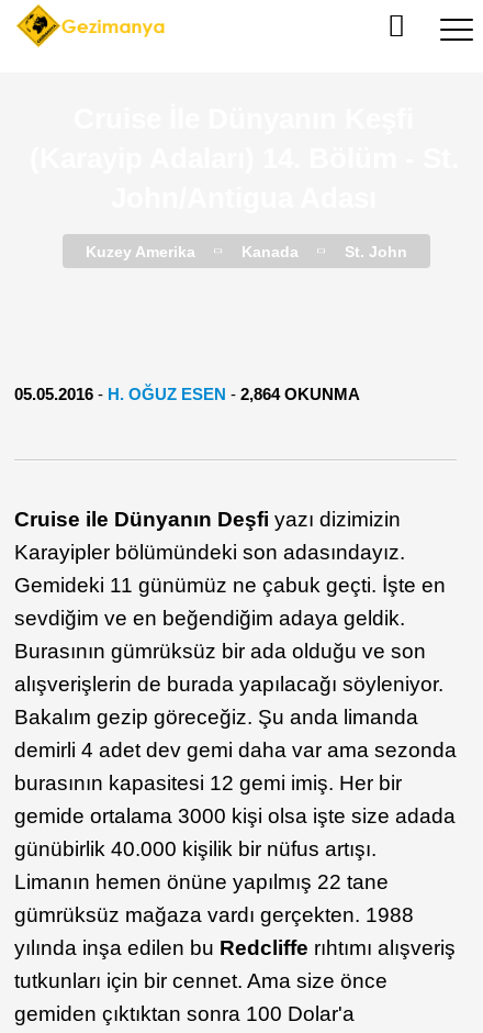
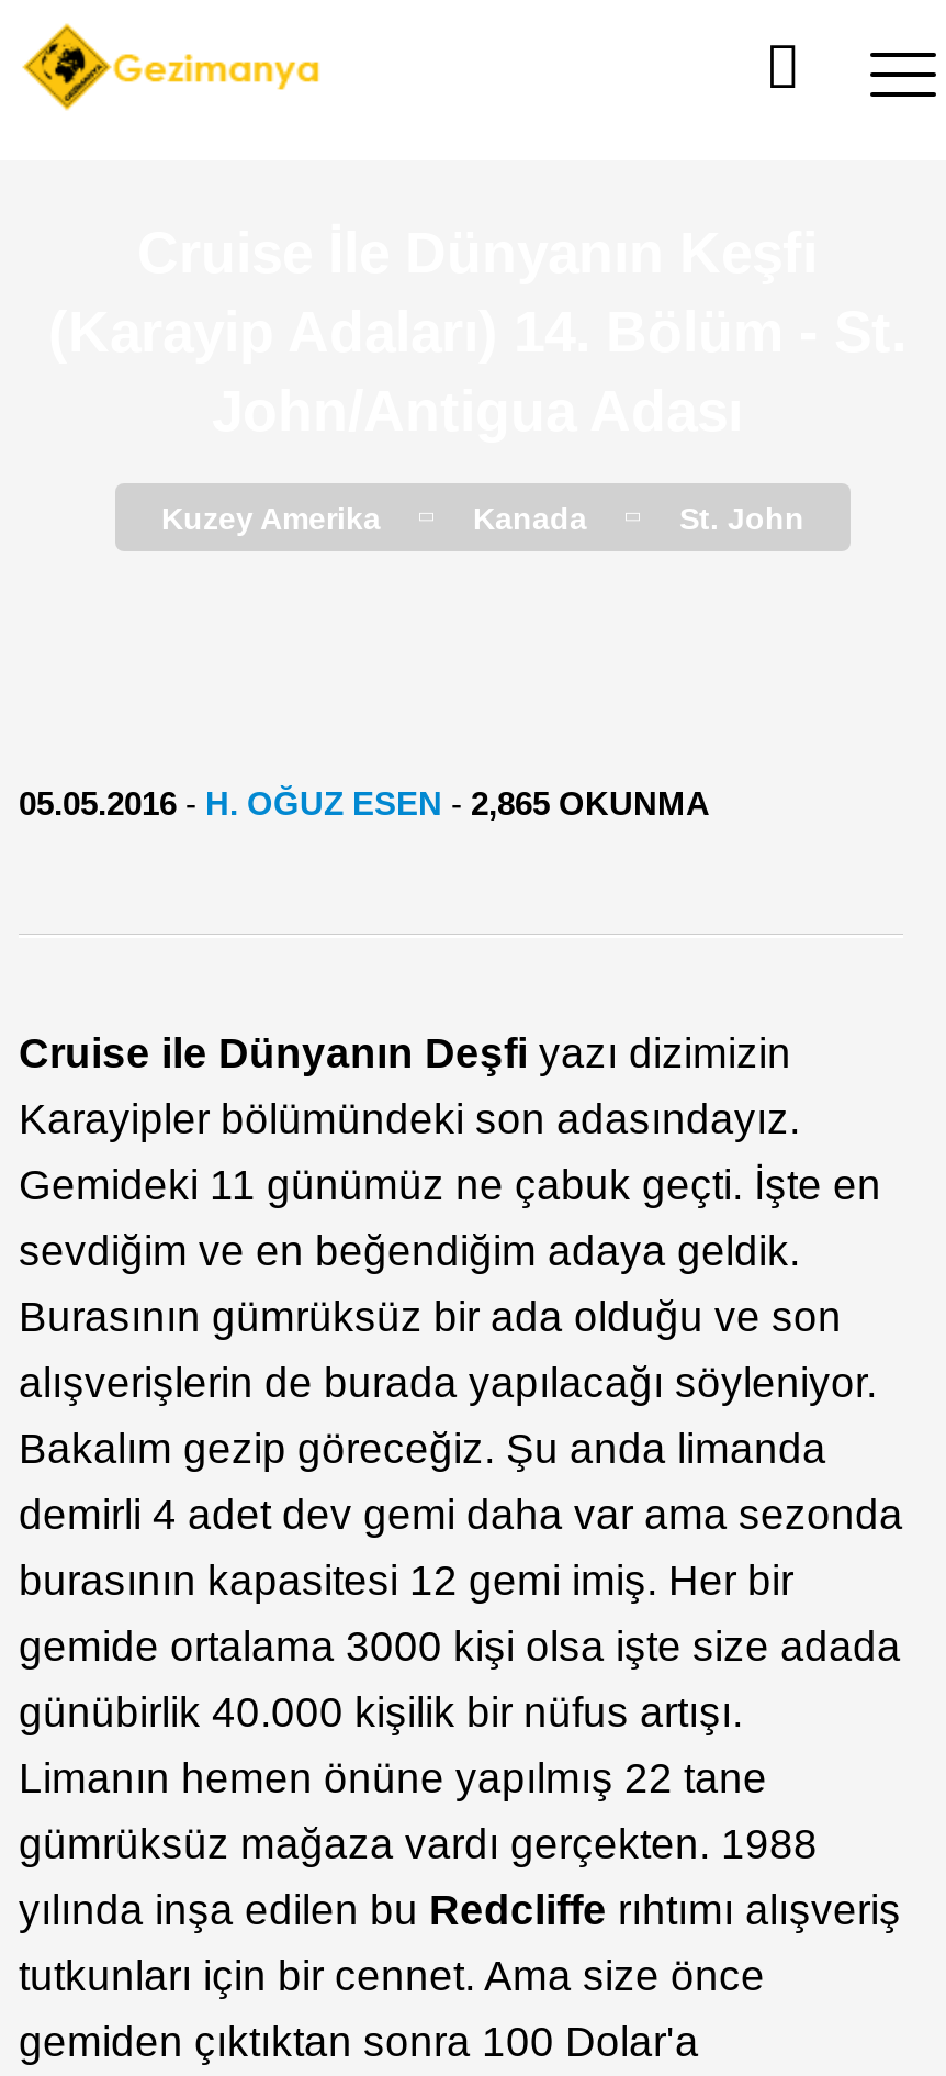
- 05.05.2016 - H. OĞUZ ESEN - 2,864 OKUNMA
+ 05.05.2016 - H. OĞUZ ESEN - 2,865 OKUNMA
